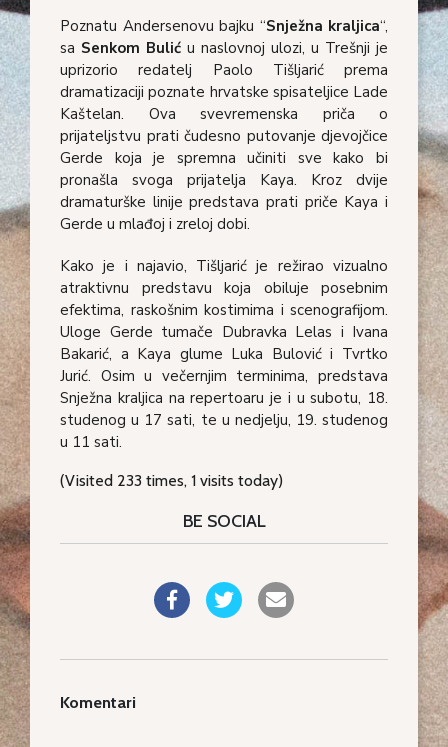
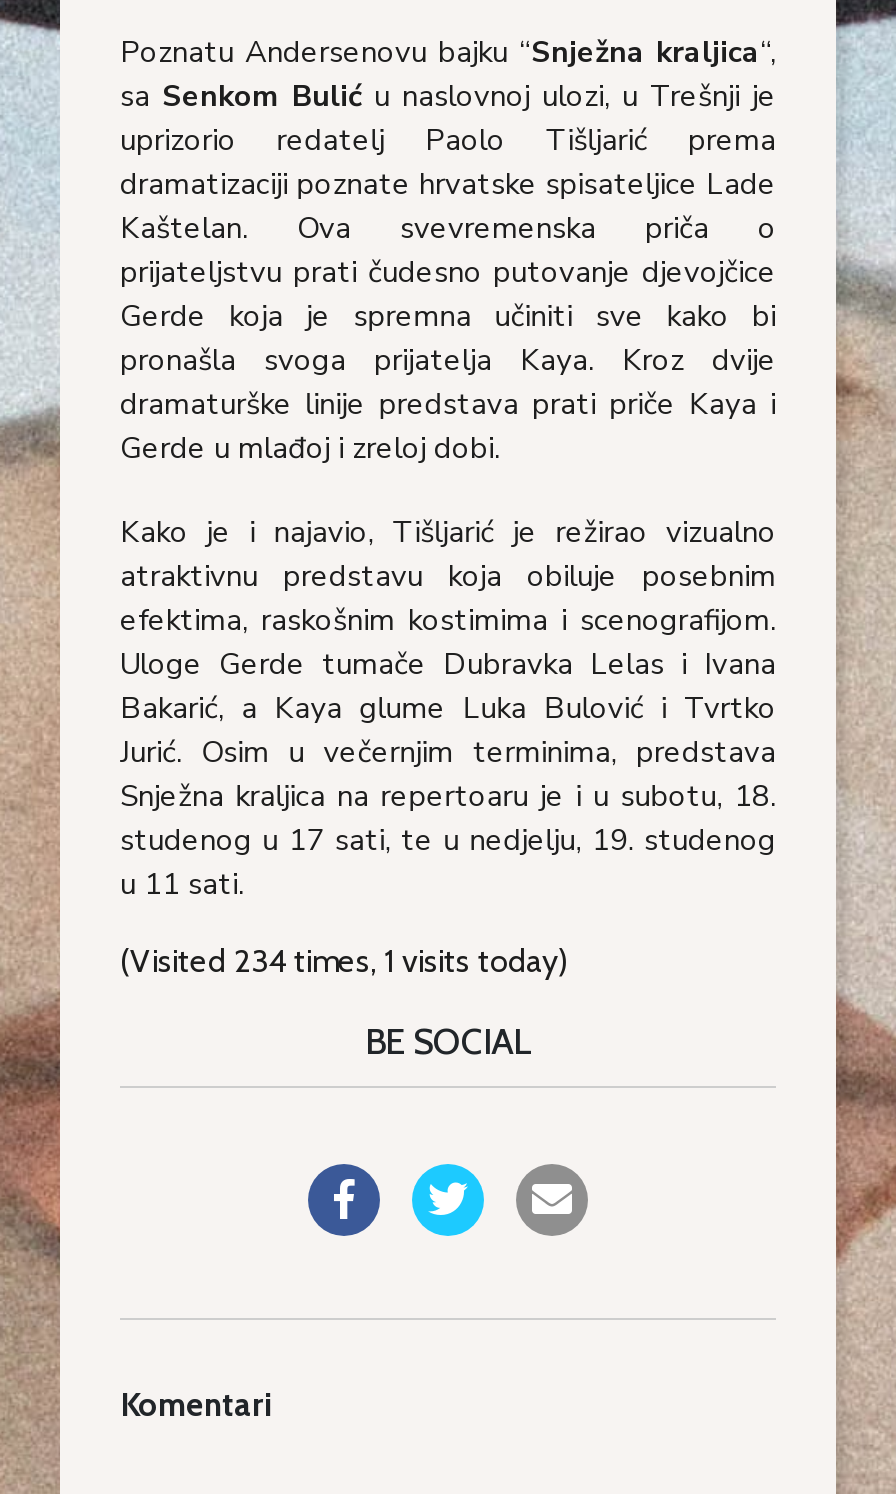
- (Visited 233 times, 1 visits today)
+ (Visited 234 times, 1 visits today)
